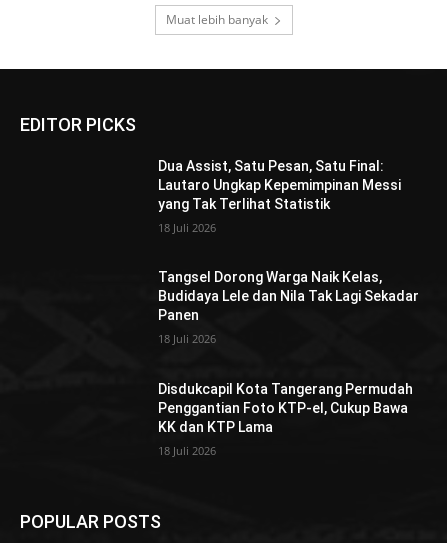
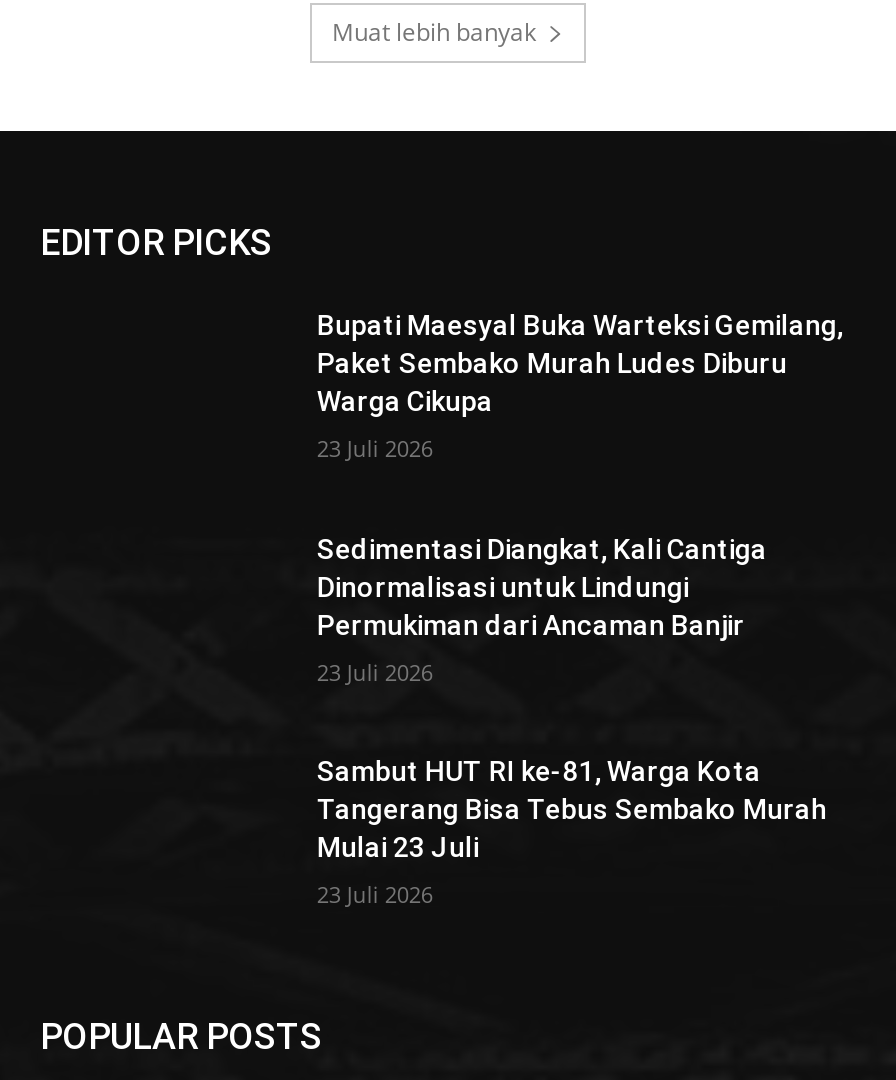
- Dua Assist, Satu Pesan, Satu Final:
- Lautaro Ungkap Kepemimpinan Messi
- yang Tak Terlihat Statistik
+ Bupati Maesyal Buka Warteksi Gemilang,
+ Paket Sembako Murah Ludes Diburu
+ Warga Cikupa

- 18 Juli 2026
+ 23 Juli 2026

- Tangsel Dorong Warga Naik Kelas,
- Budidaya Lele dan Nila Tak Lagi Sekadar
- Panen
+ Sedimentasi Diangkat, Kali Cantiga
+ Dinormalisasi untuk Lindungi
+ Permukiman dari Ancaman Banjir

- 18 Juli 2026
+ 23 Juli 2026

- Disdukcapil Kota Tangerang Permudah
- Penggantian Foto KTP-el, Cukup Bawa
- KK dan KTP Lama
+ Sambut HUT RI ke-81, Warga Kota
+ Tangerang Bisa Tebus Sembako Murah
+ Mulai 23 Juli

- 18 Juli 2026
+ 23 Juli 2026
